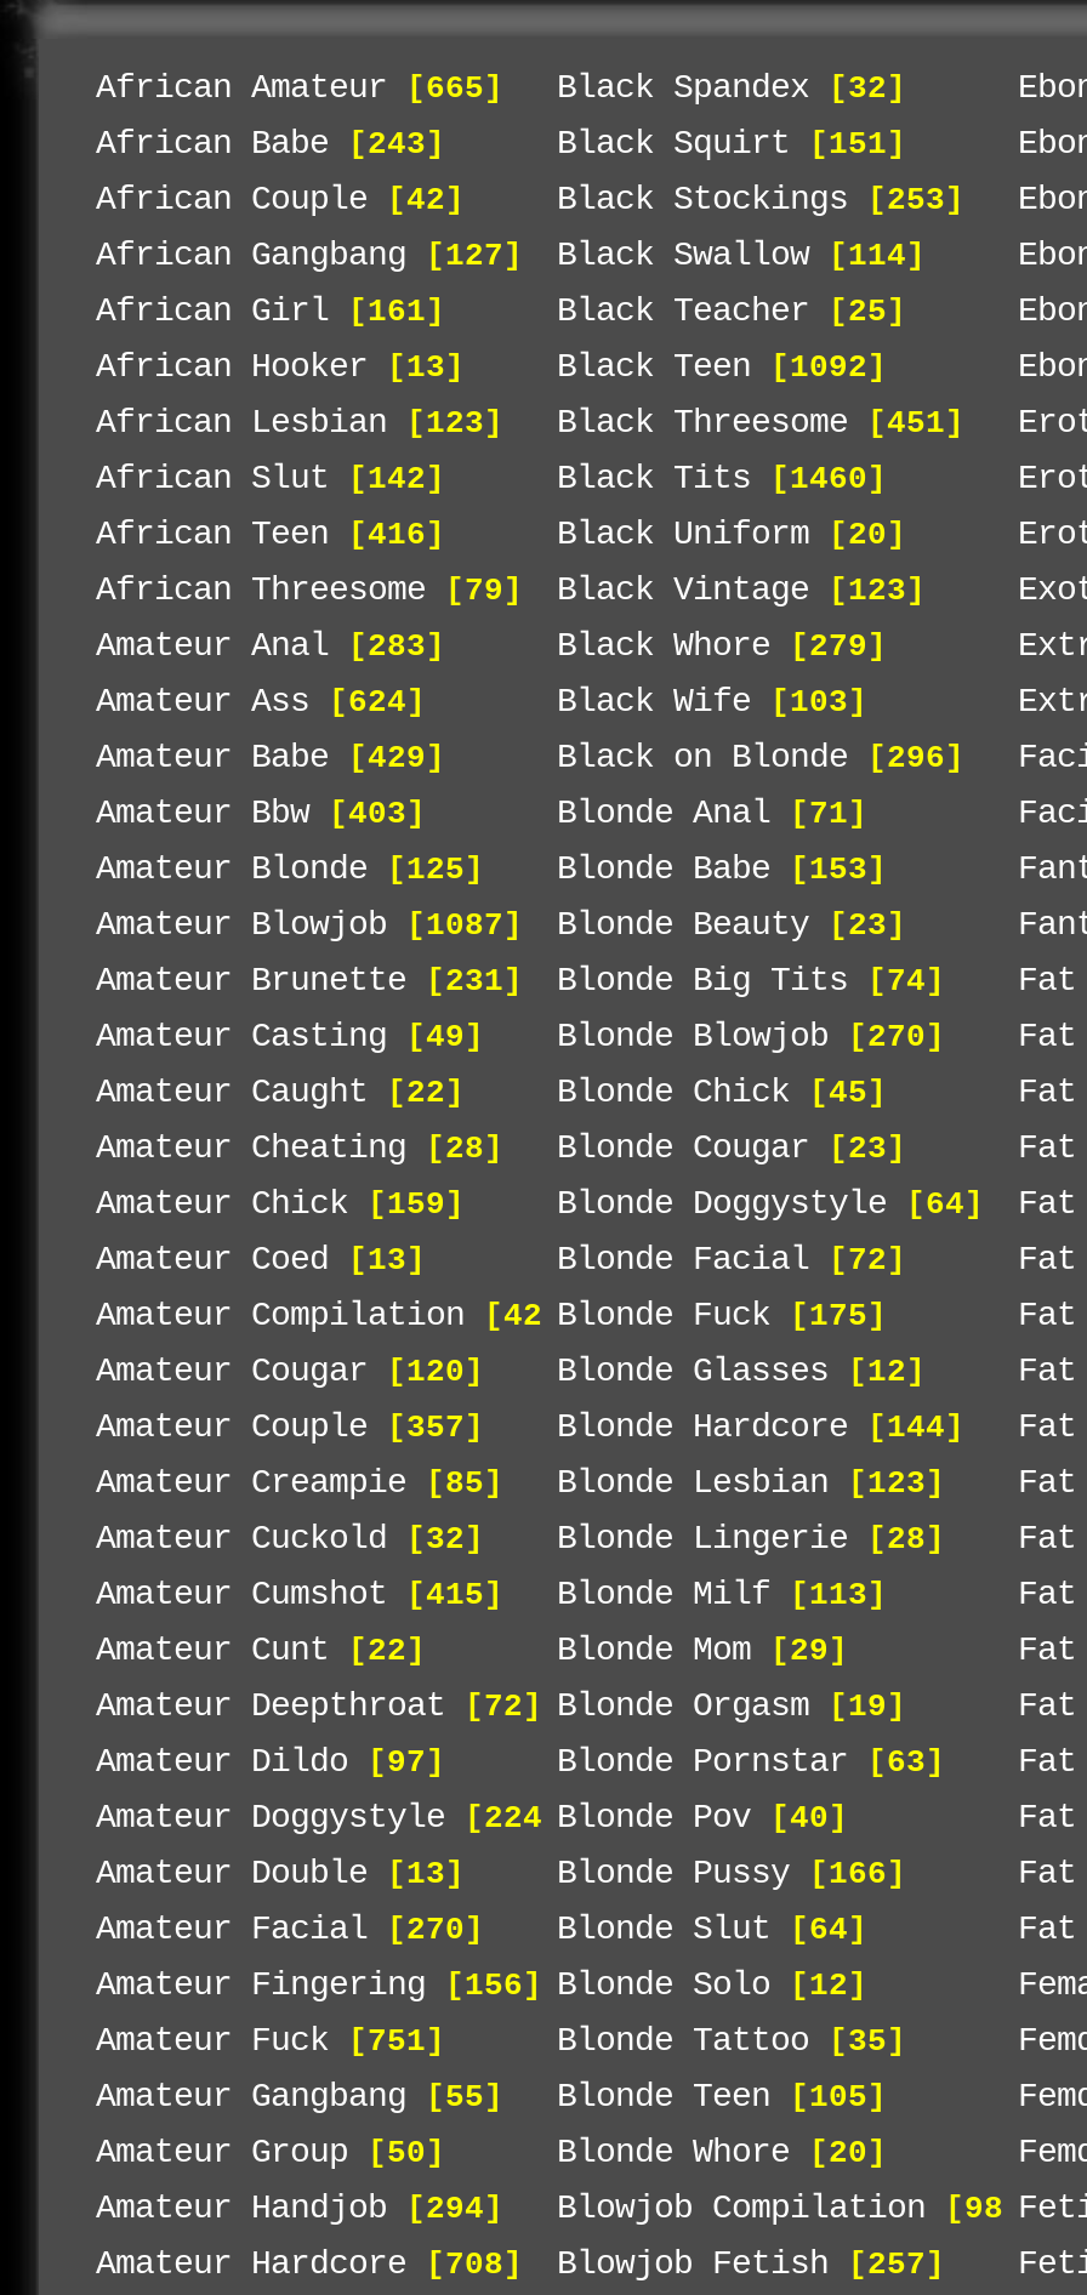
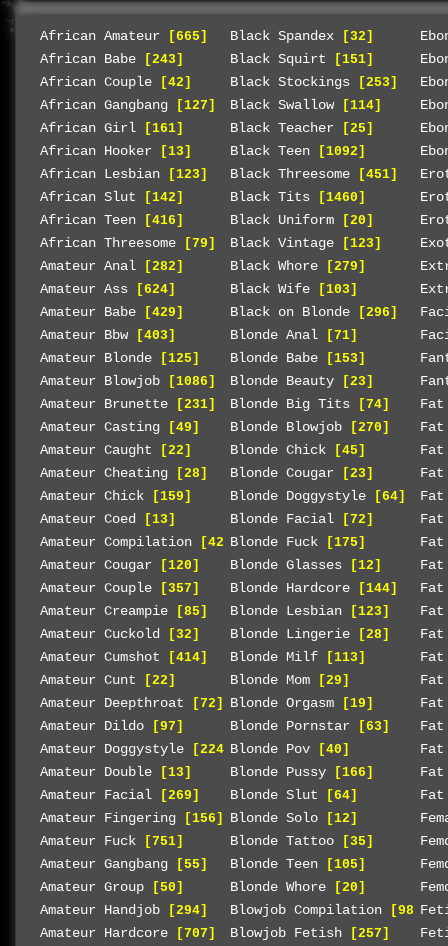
- Amateur Anal [283]
+ Amateur Anal [282]

- Amateur Blowjob [1087]
+ Amateur Blowjob [1086]

- Amateur Cumshot [415]
+ Amateur Cumshot [414]

- Amateur Facial [270]
+ Amateur Facial [269]

- Amateur Hardcore [708]
+ Amateur Hardcore [707]
